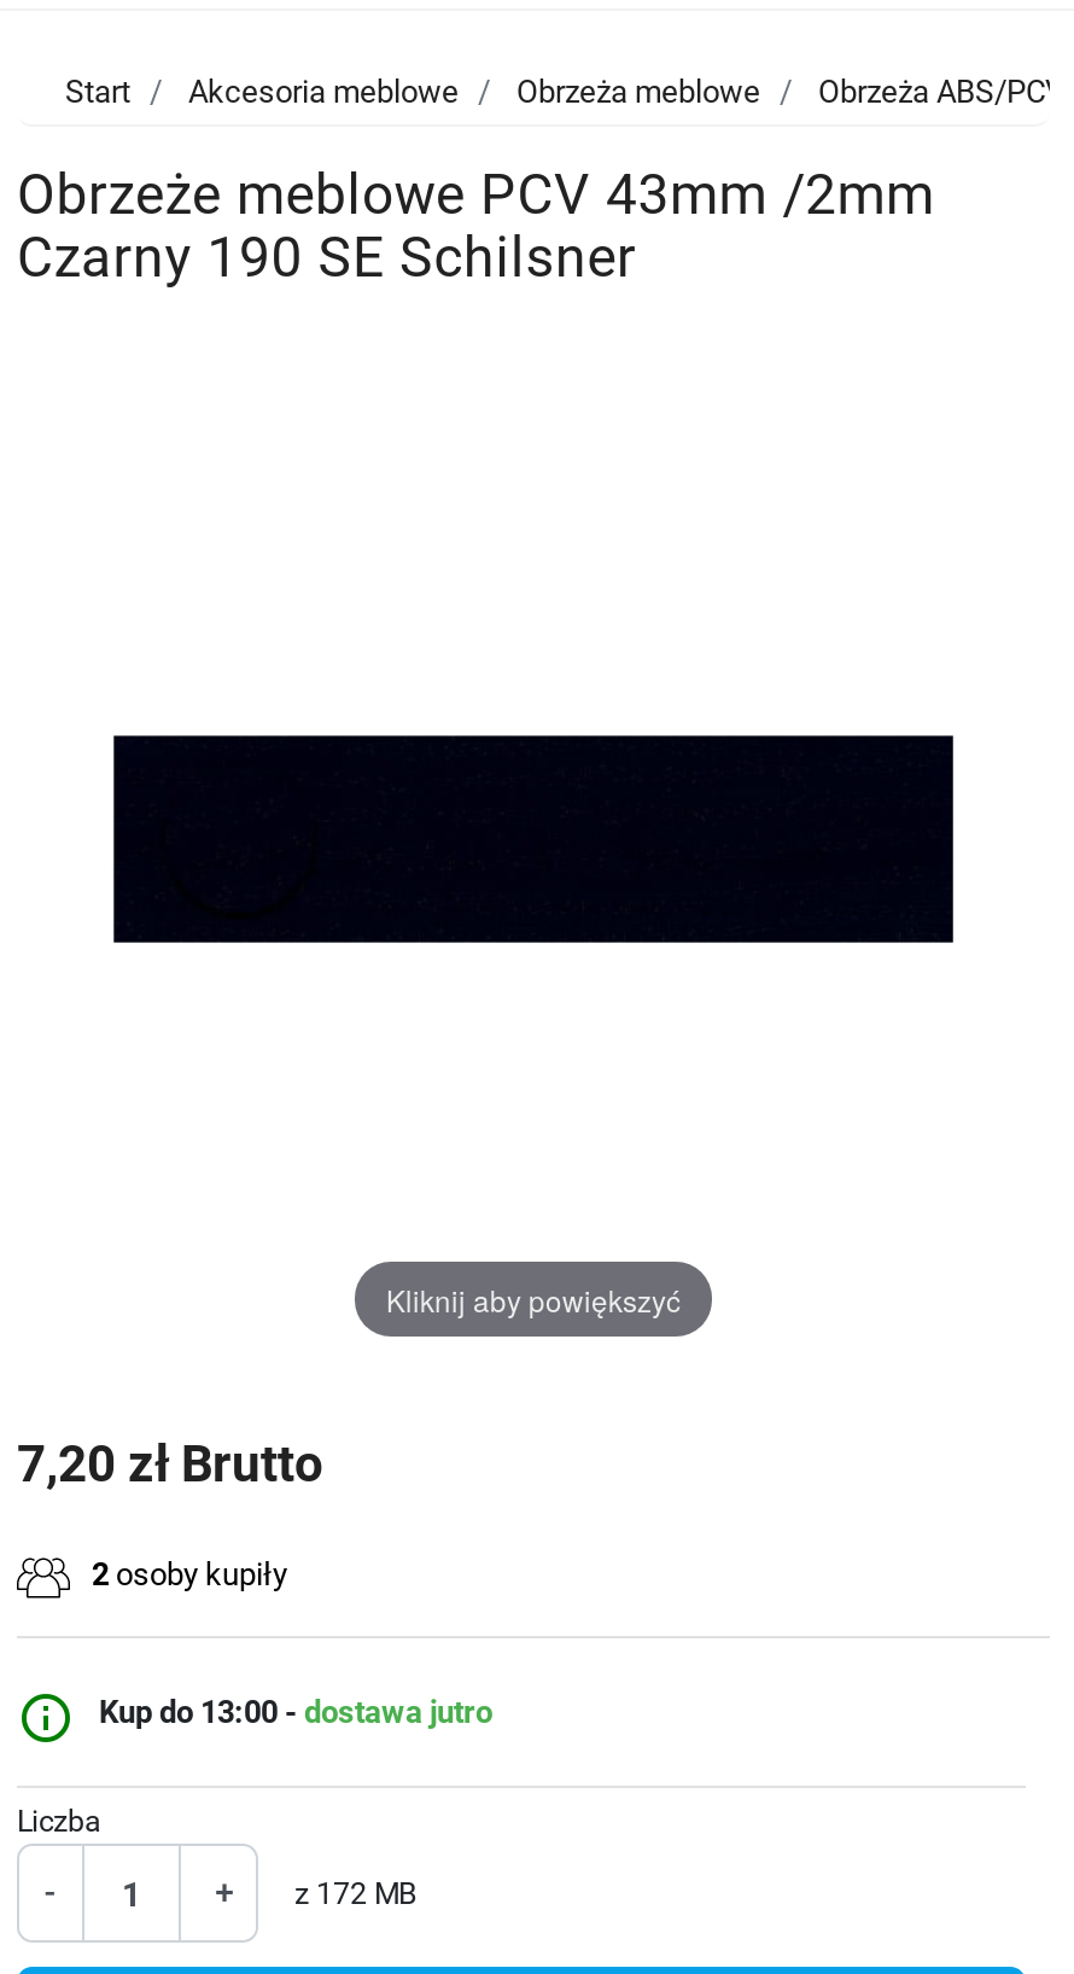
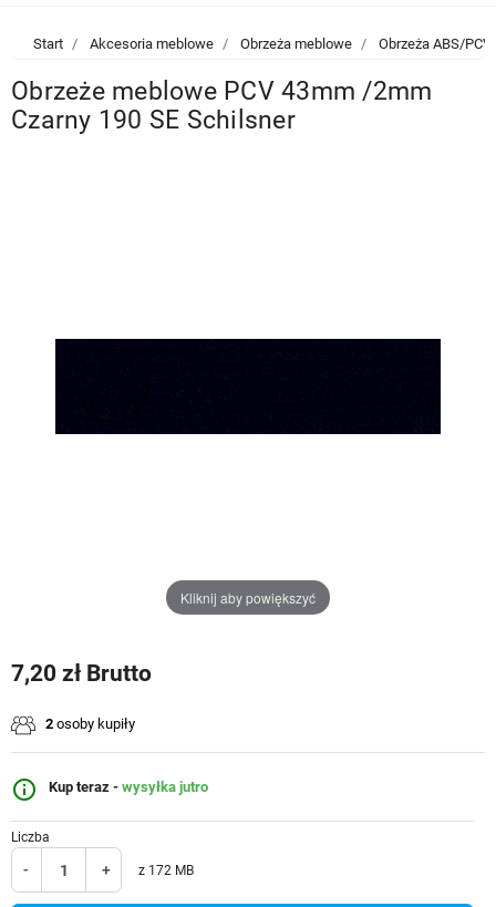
- Kup do 13:00 - dostawa jutro
+ Kup teraz - wysyłka jutro
